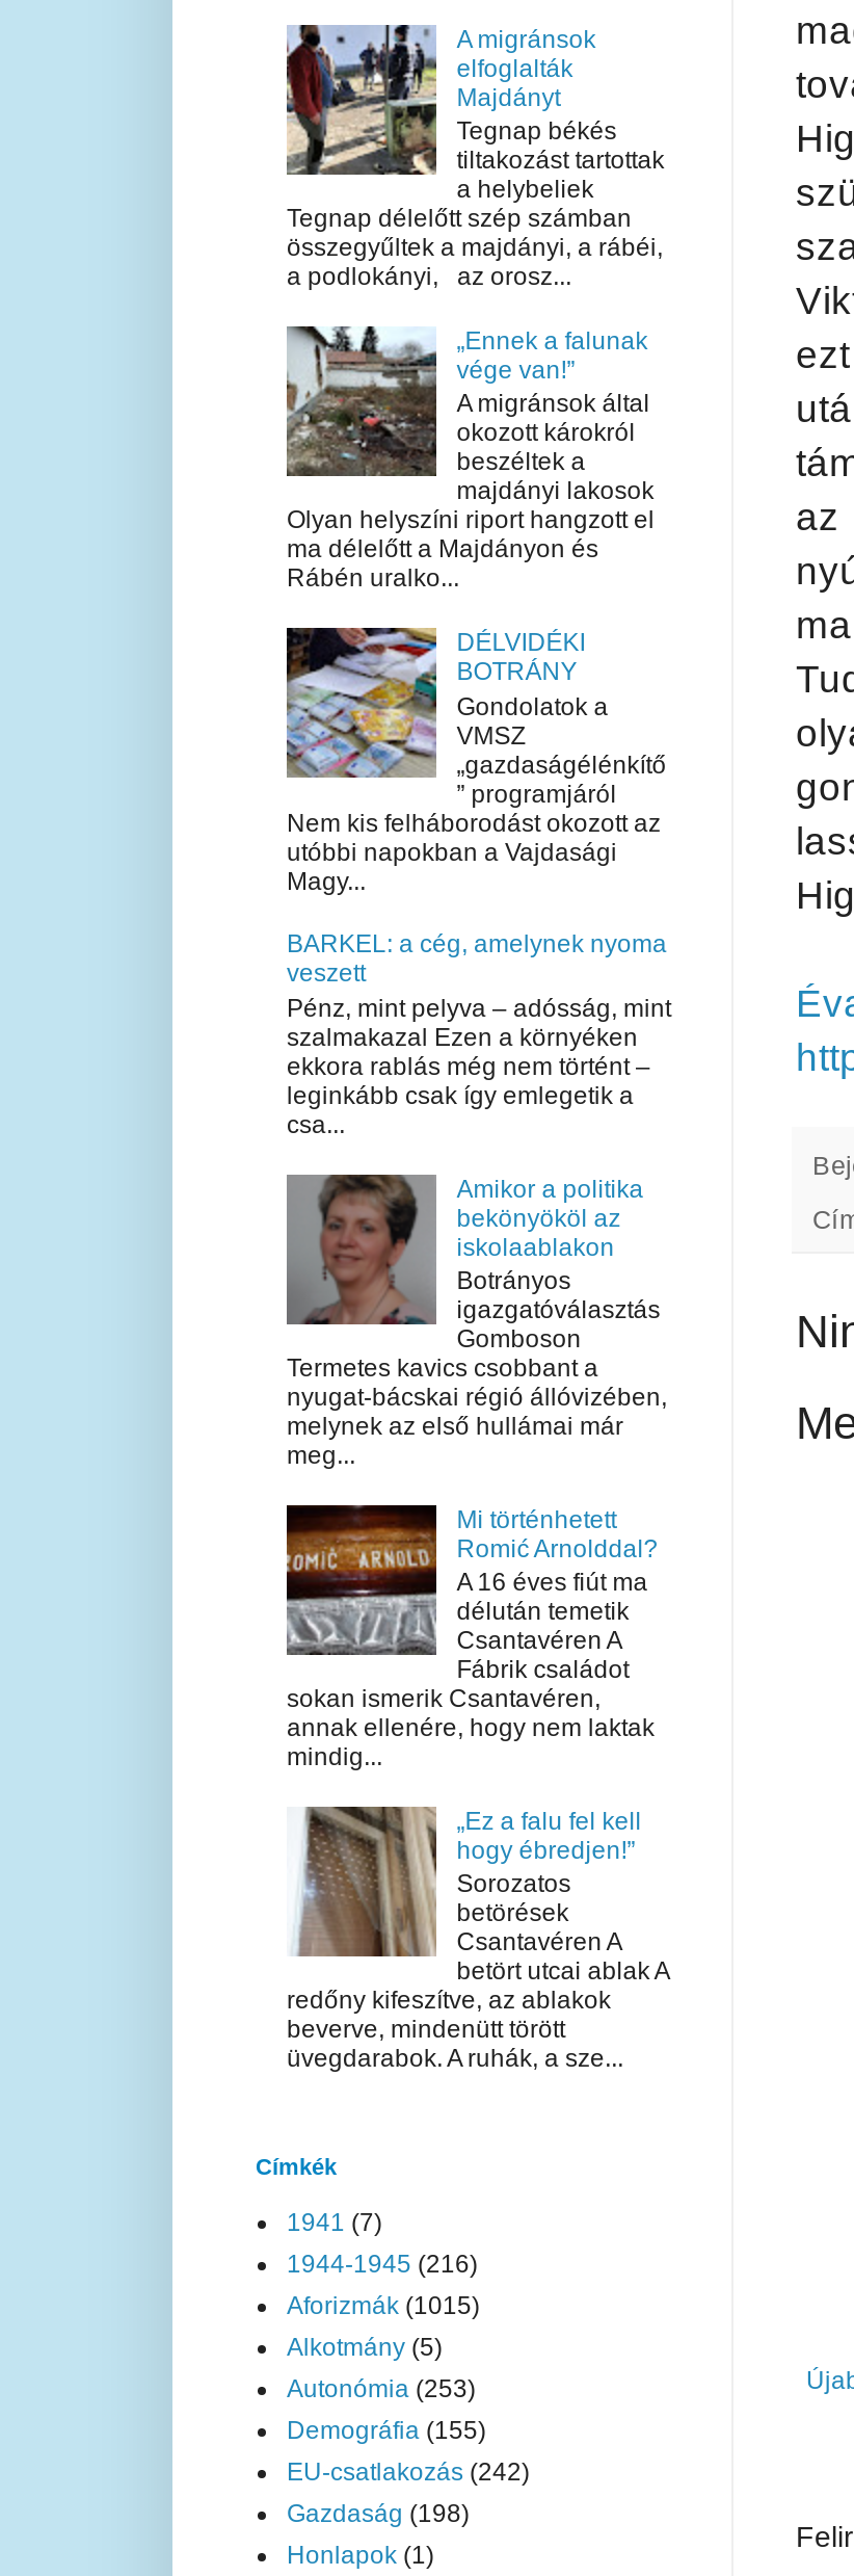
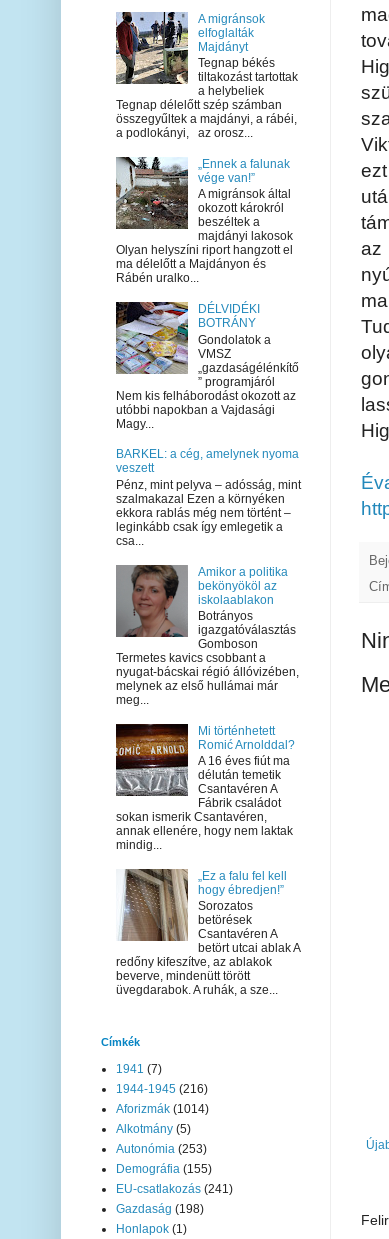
- Aforizmák (1015)
+ Aforizmák (1014)

- EU-csatlakozás (242)
+ EU-csatlakozás (241)
